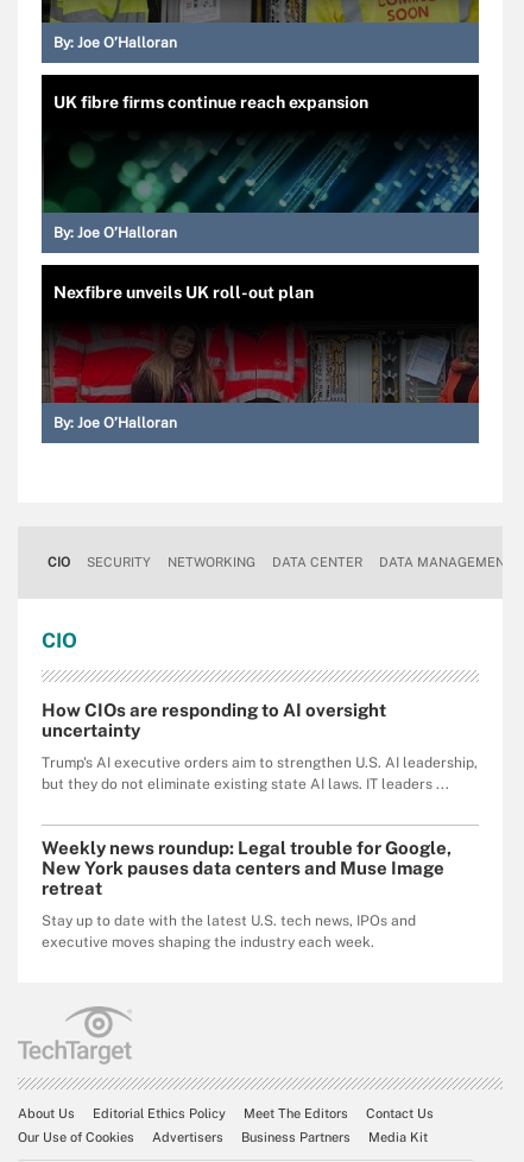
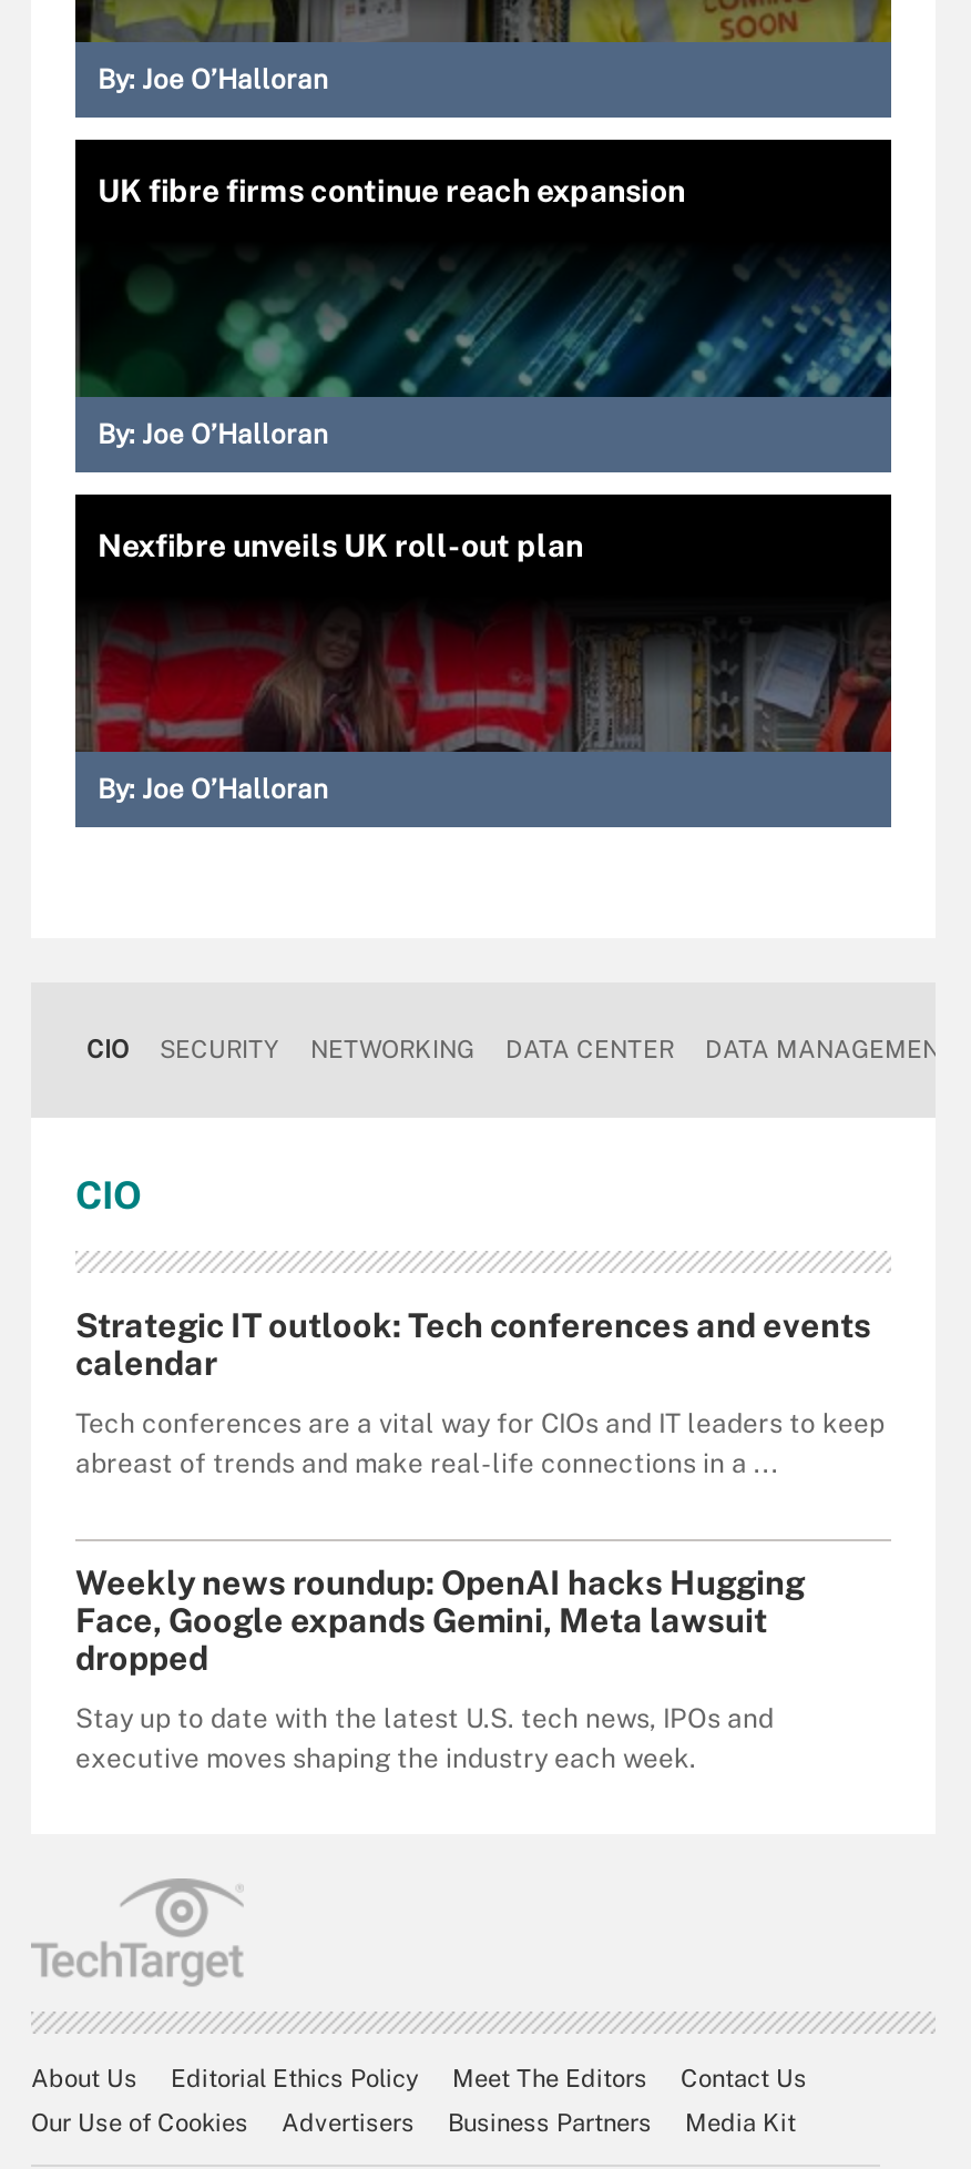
- How CIOs are responding to AI oversight
- uncertainty
+ Strategic IT outlook: Tech conferences and events
+ calendar

- Trump's AI executive orders aim to strengthen U.S. AI leadership,
- but they do not eliminate existing state AI laws. IT leaders ...
+ Tech conferences are a vital way for CIOs and IT leaders to keep
+ abreast of trends and make real-life connections in a ...

- Weekly news roundup: Legal trouble for Google,
- New York pauses data centers and Muse Image
- retreat
+ Weekly news roundup: OpenAI hacks Hugging
+ Face, Google expands Gemini, Meta lawsuit
+ dropped
